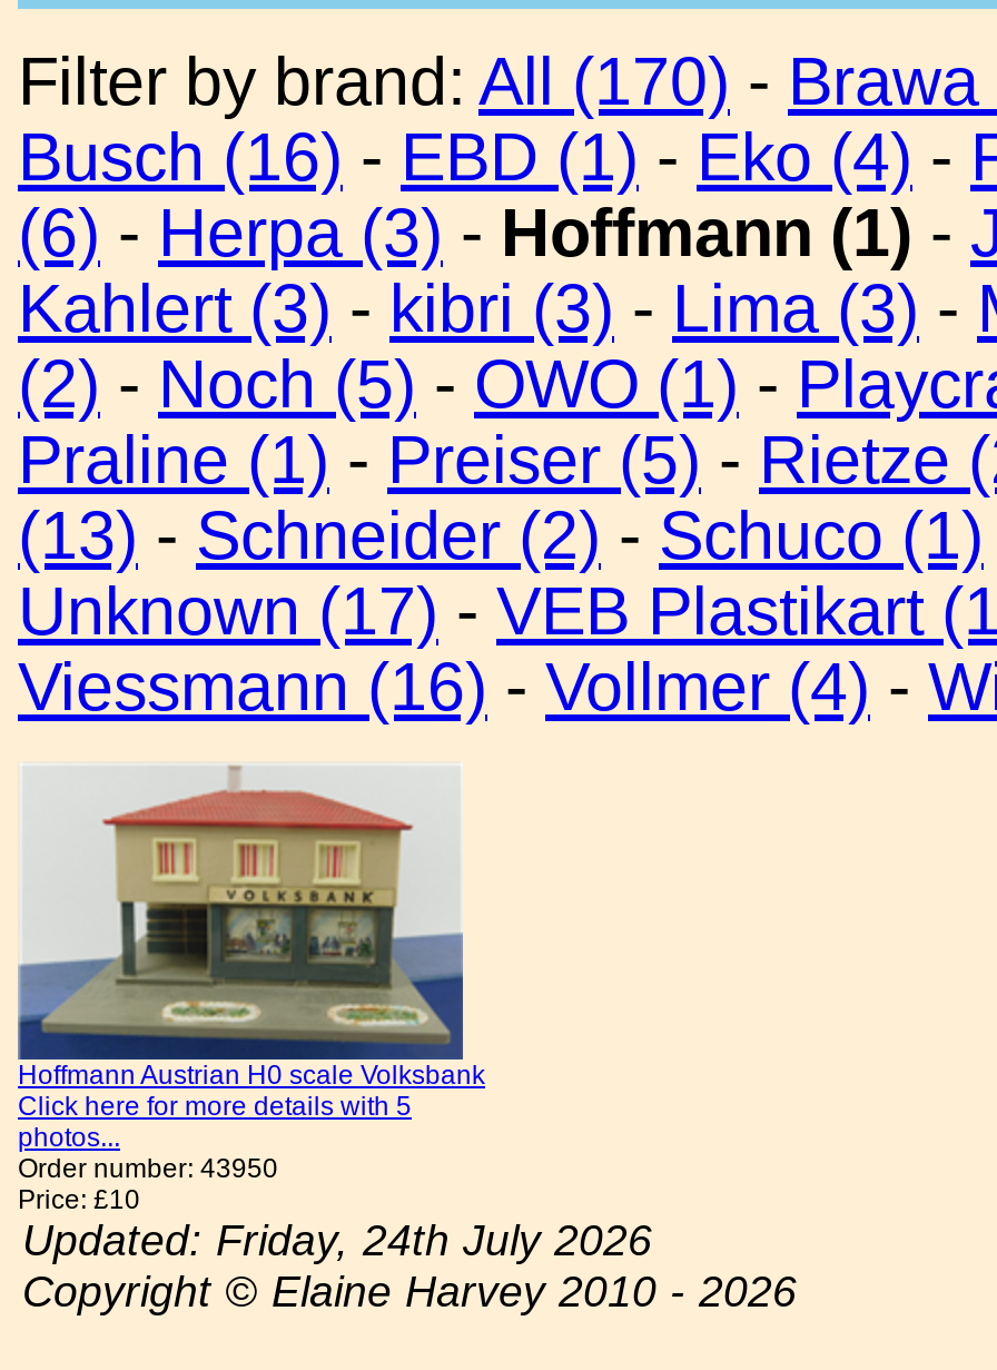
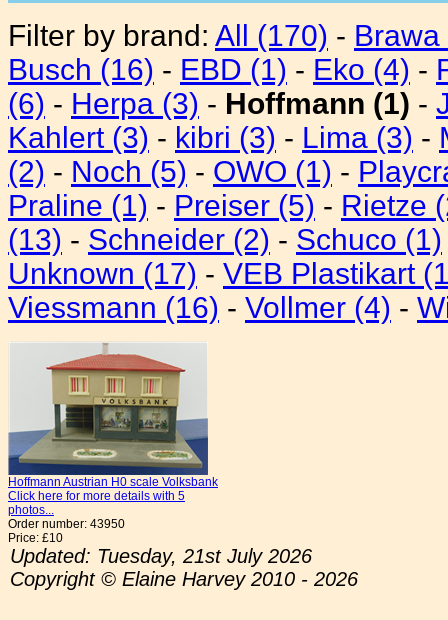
- Updated: Friday, 24th July 2026
+ Updated: Tuesday, 21st July 2026
